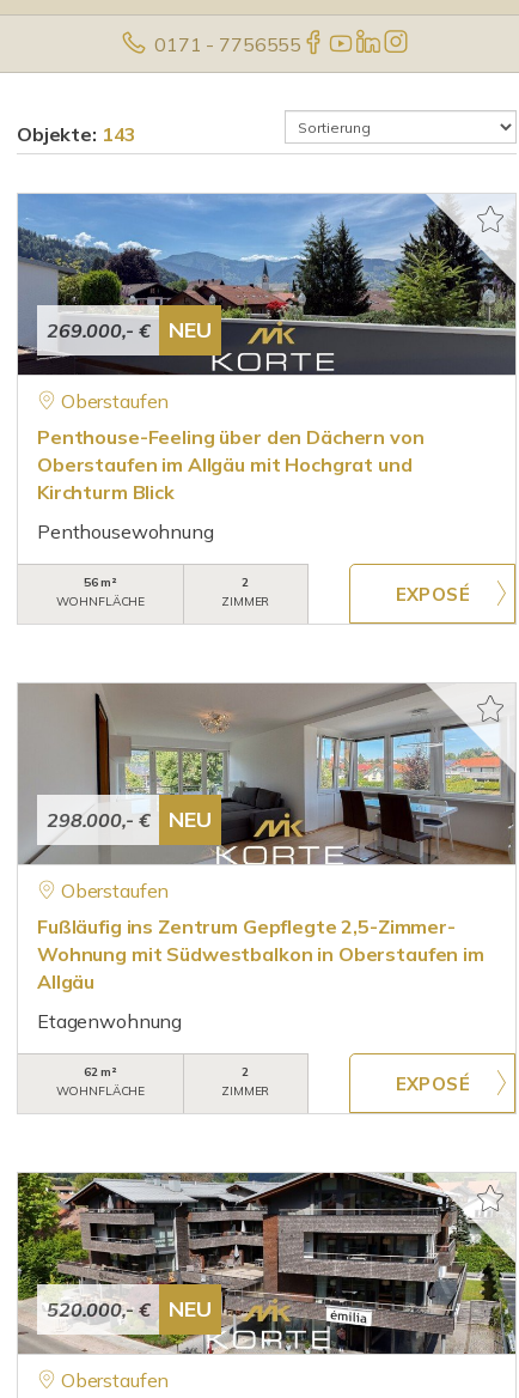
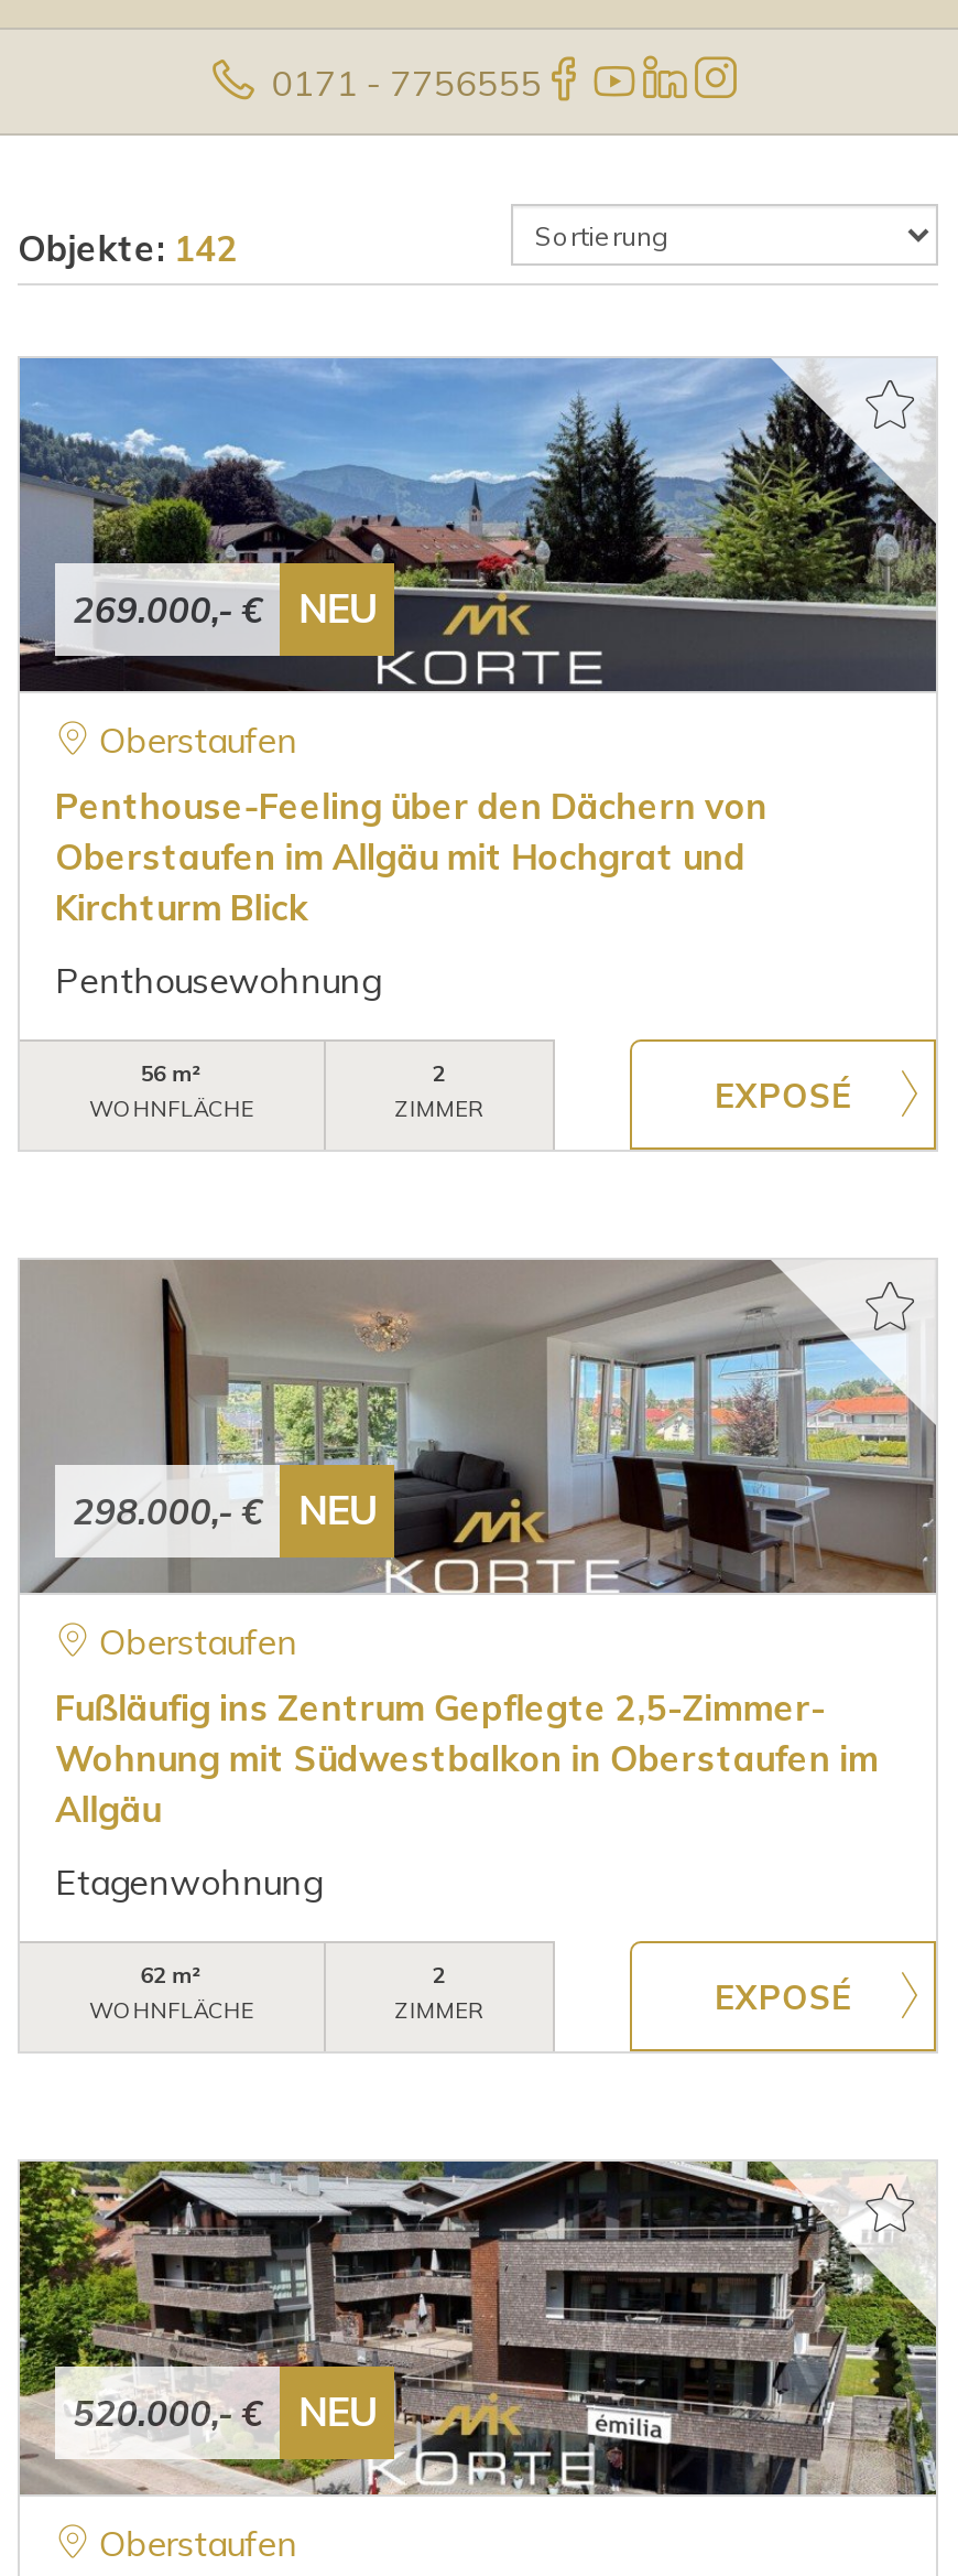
- Objekte: 143
+ Objekte: 142
